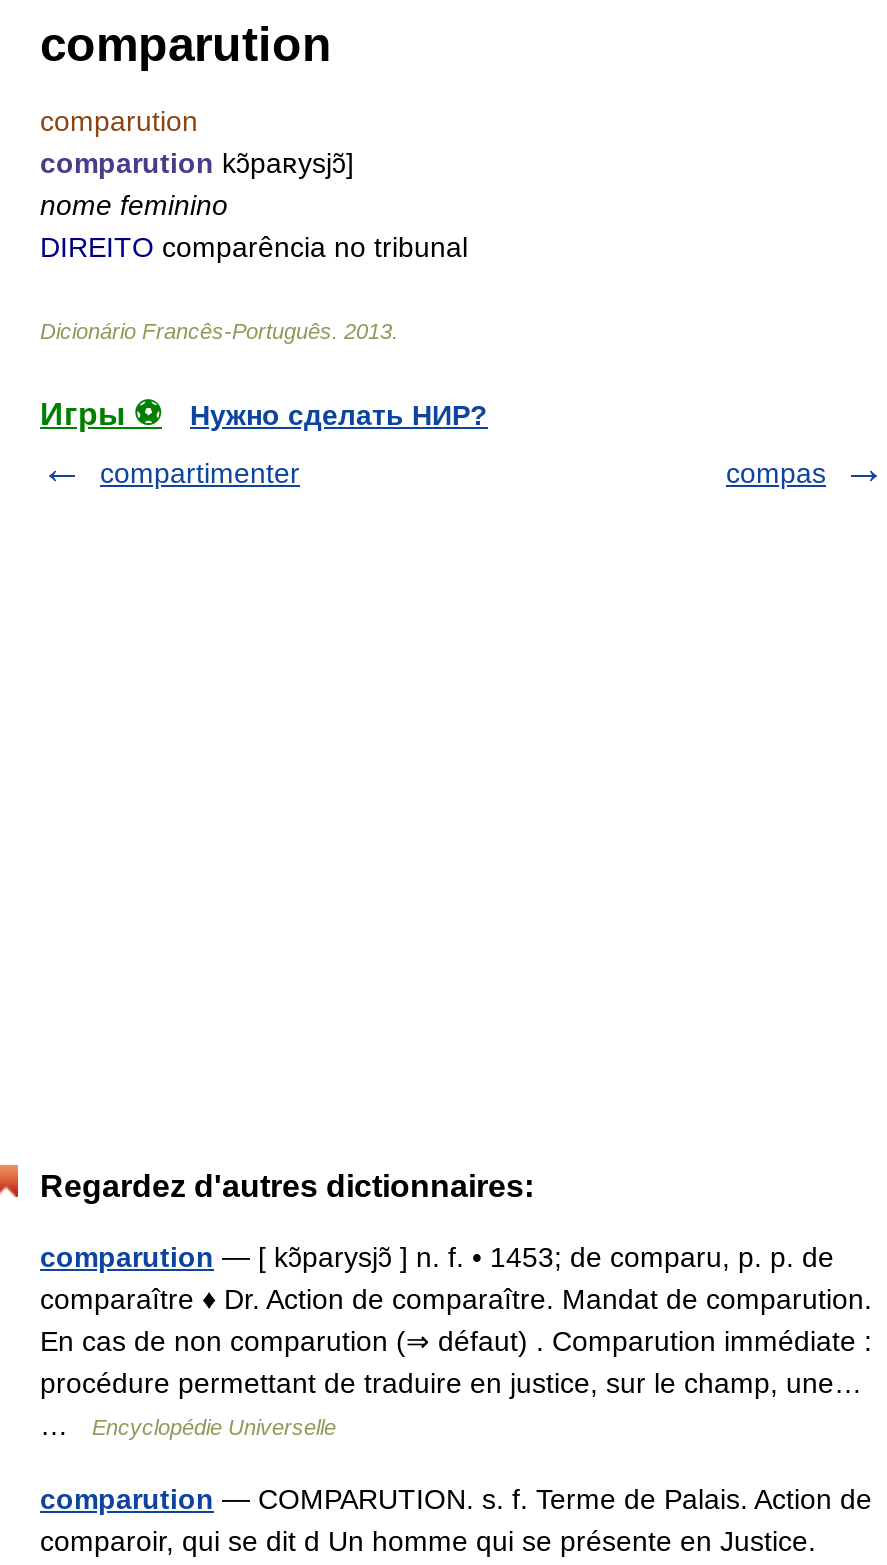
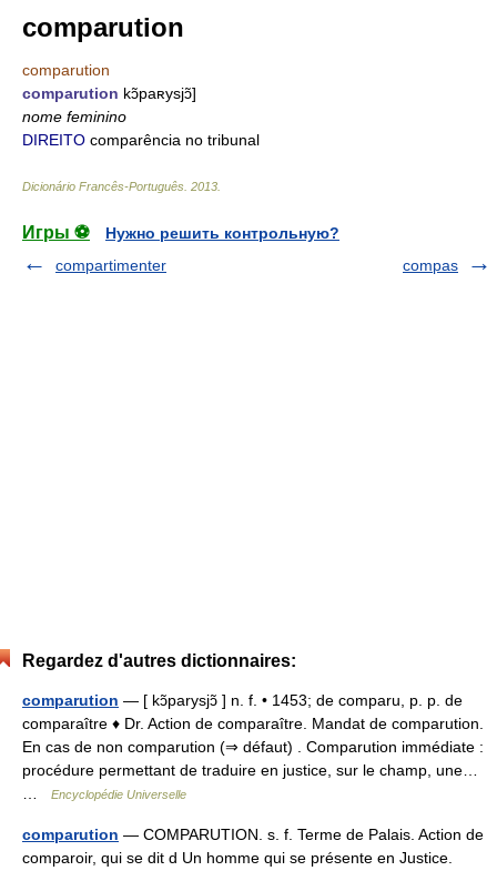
- Нужно сделать НИР?
+ Нужно решить контрольную?
